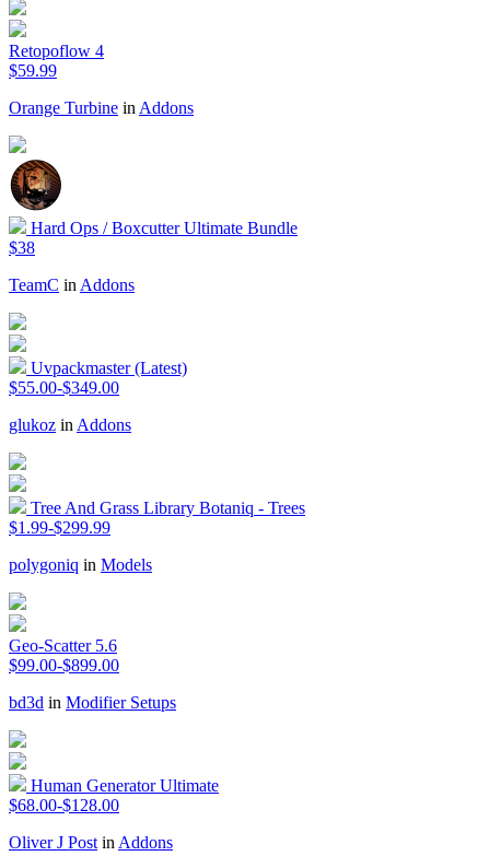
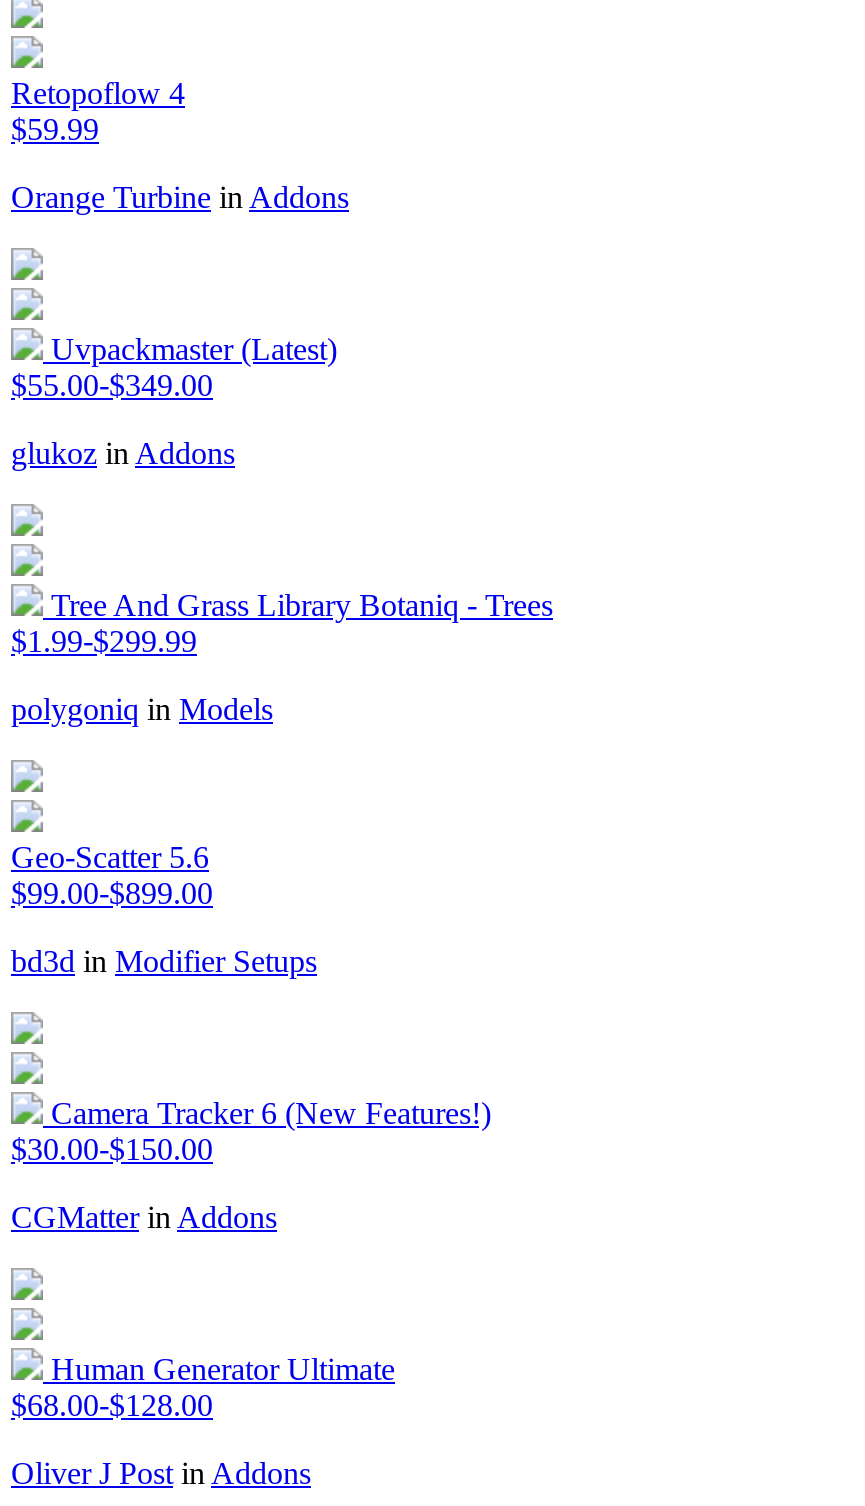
- [image]
- Hard Ops / Boxcutter Ultimate Bundle
- $38
- TeamC in Addons

moved up: Uvpackmaster (Latest) | $55.00-$349.00 | glukoz in Addons | ... | $99.00-$899.00 | bd3d in Modifier Setups

+ Camera Tracker 6 (New Features!)
+ $30.00-$150.00
+ CGMatter in Addons
